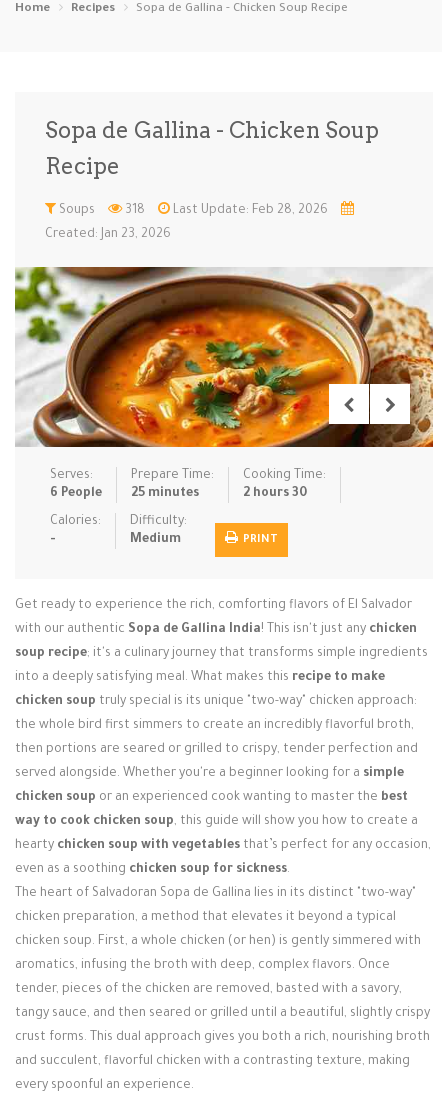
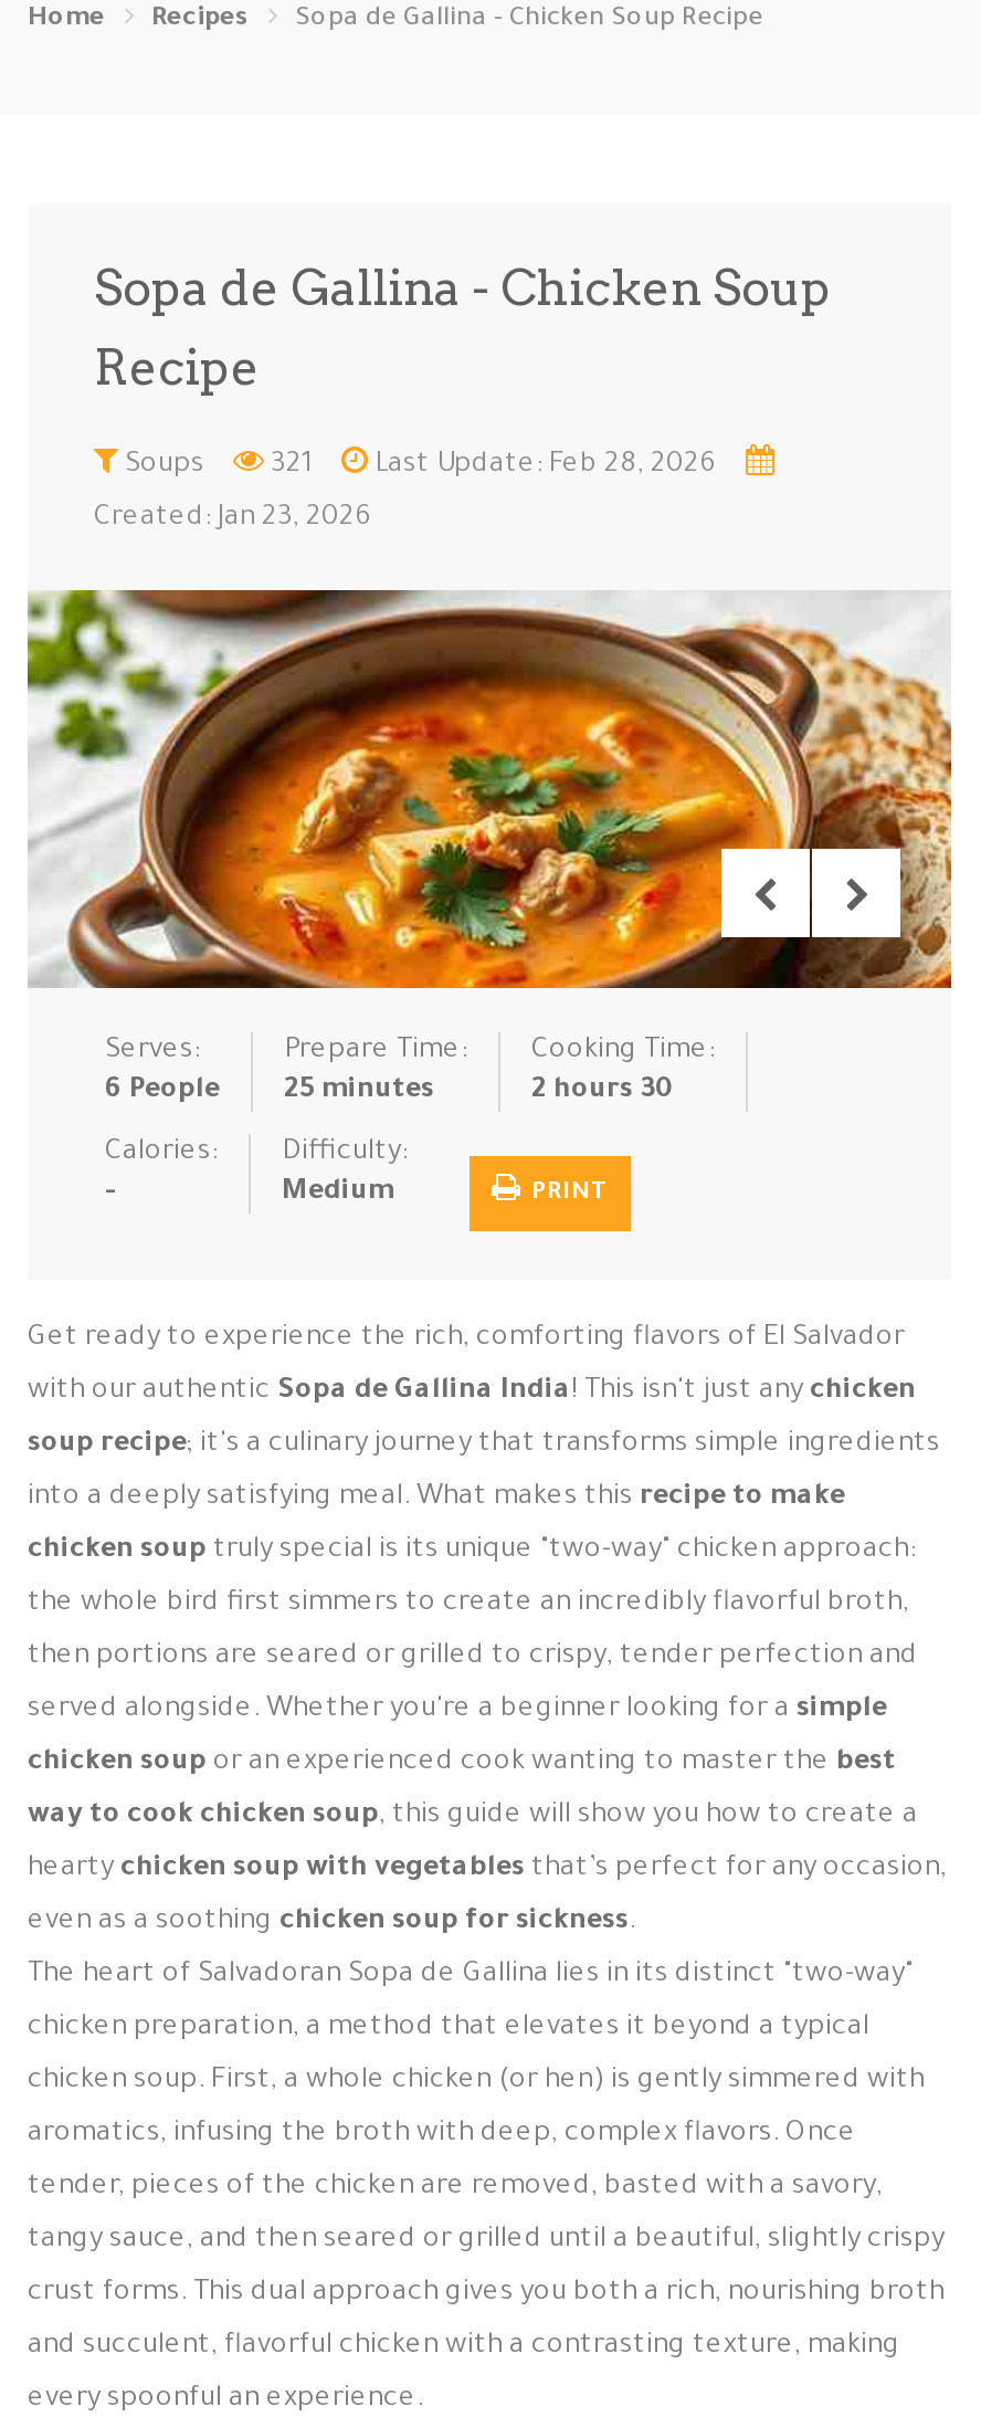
- Soups 318 Last Update: Feb 28, 2026
+ Soups 321 Last Update: Feb 28, 2026
